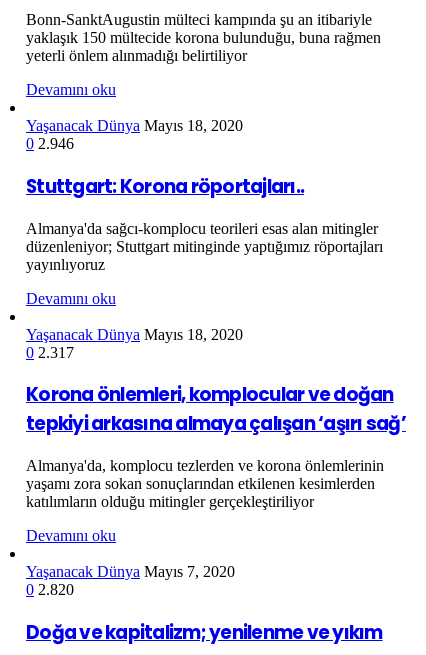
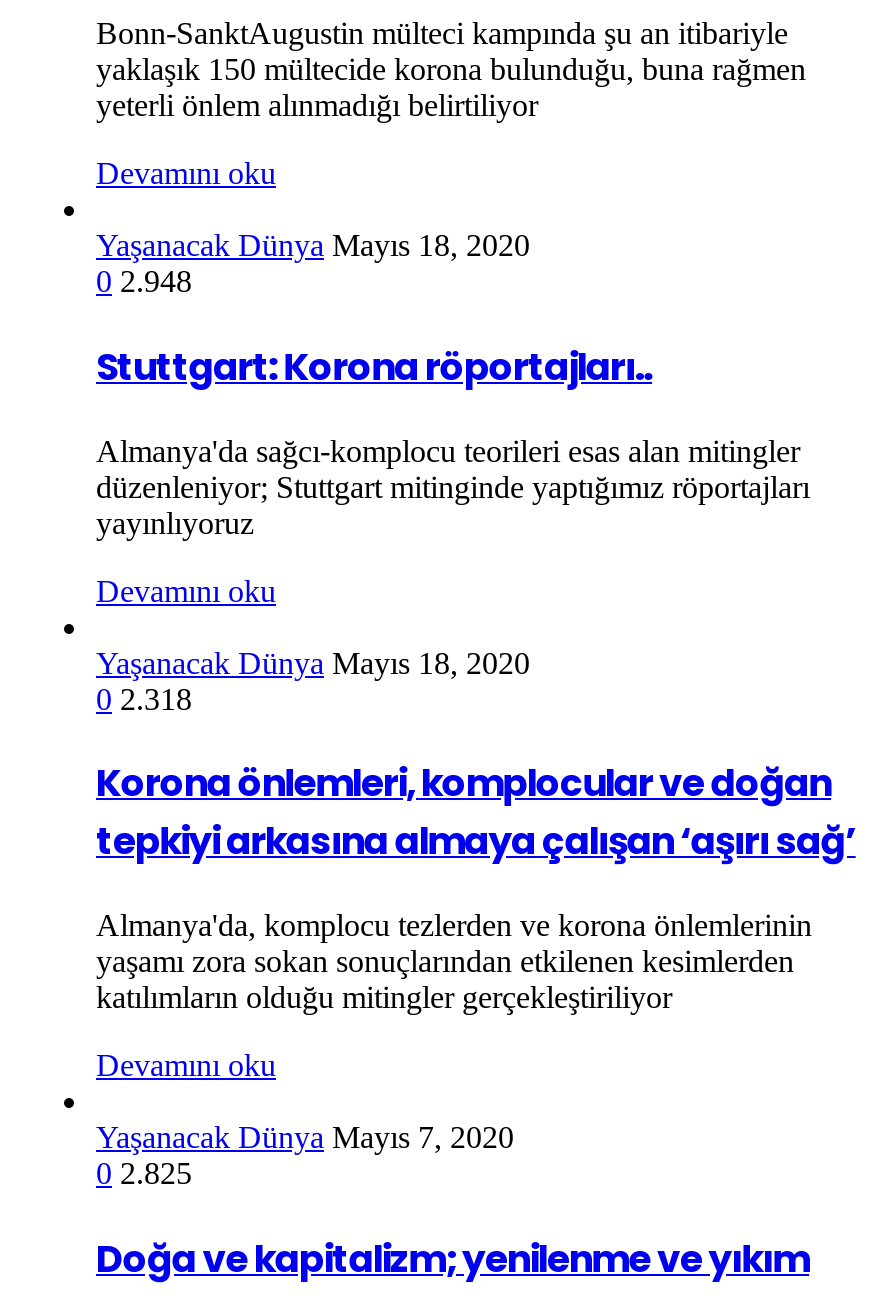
- 0 2.946
+ 0 2.948

- 0 2.317
+ 0 2.318

- 0 2.820
+ 0 2.825
